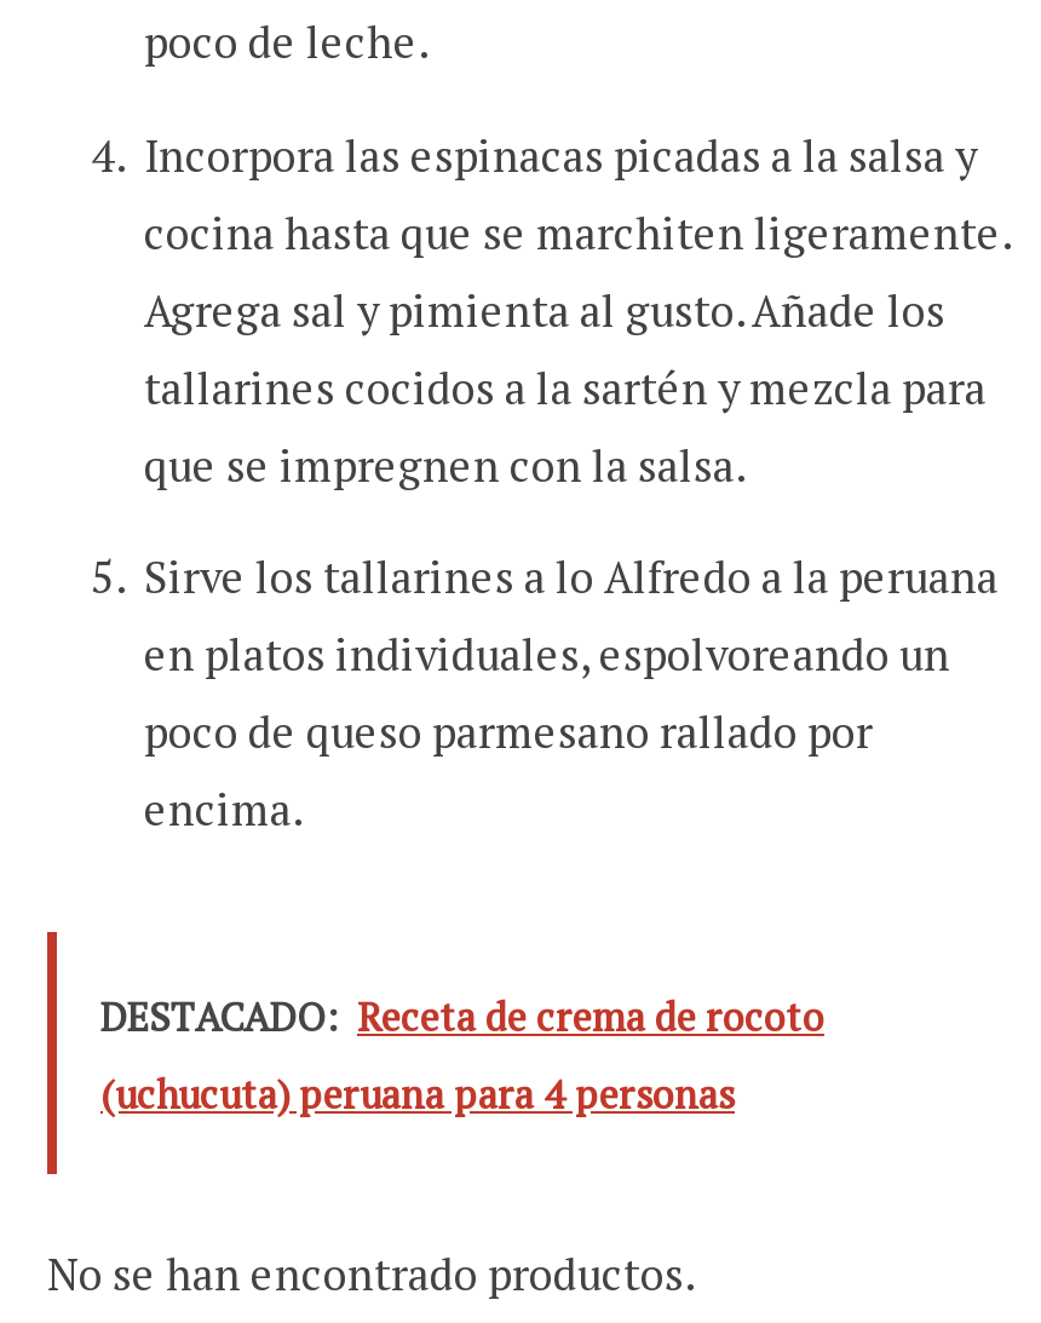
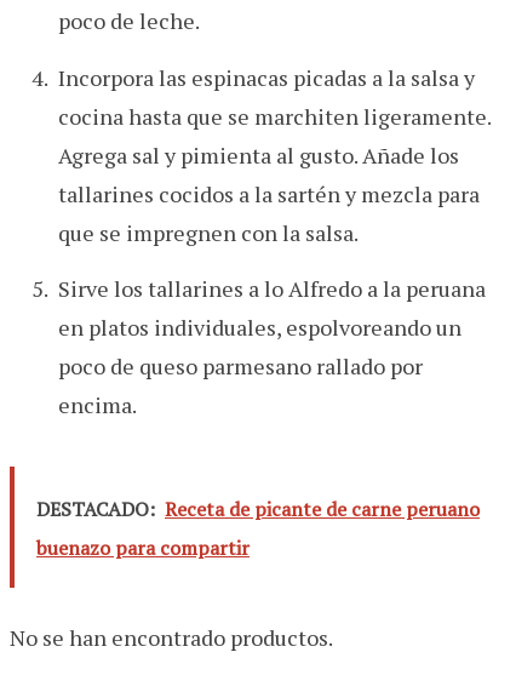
- DESTACADO: Receta de crema de rocoto
+ DESTACADO: Receta de picante de carne peruano

- (uchucuta) peruana para 4 personas
+ buenazo para compartir
